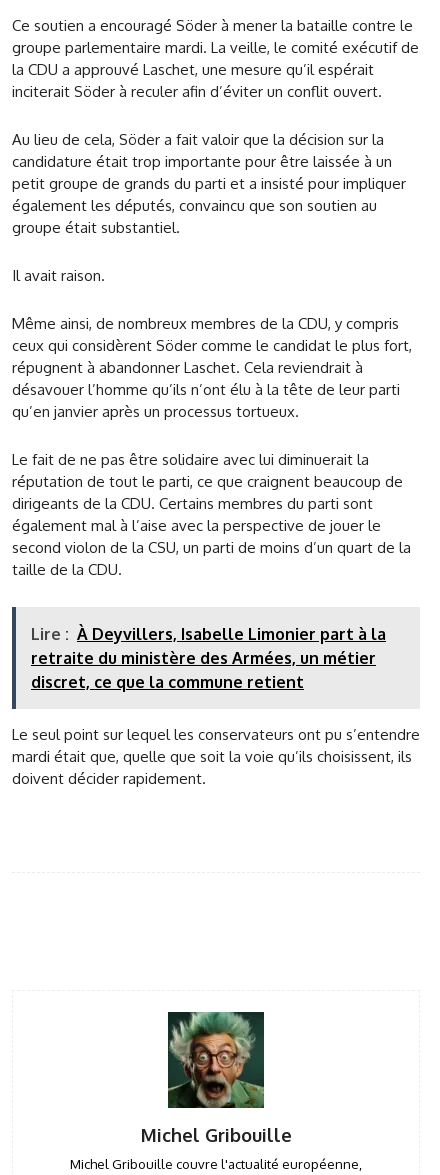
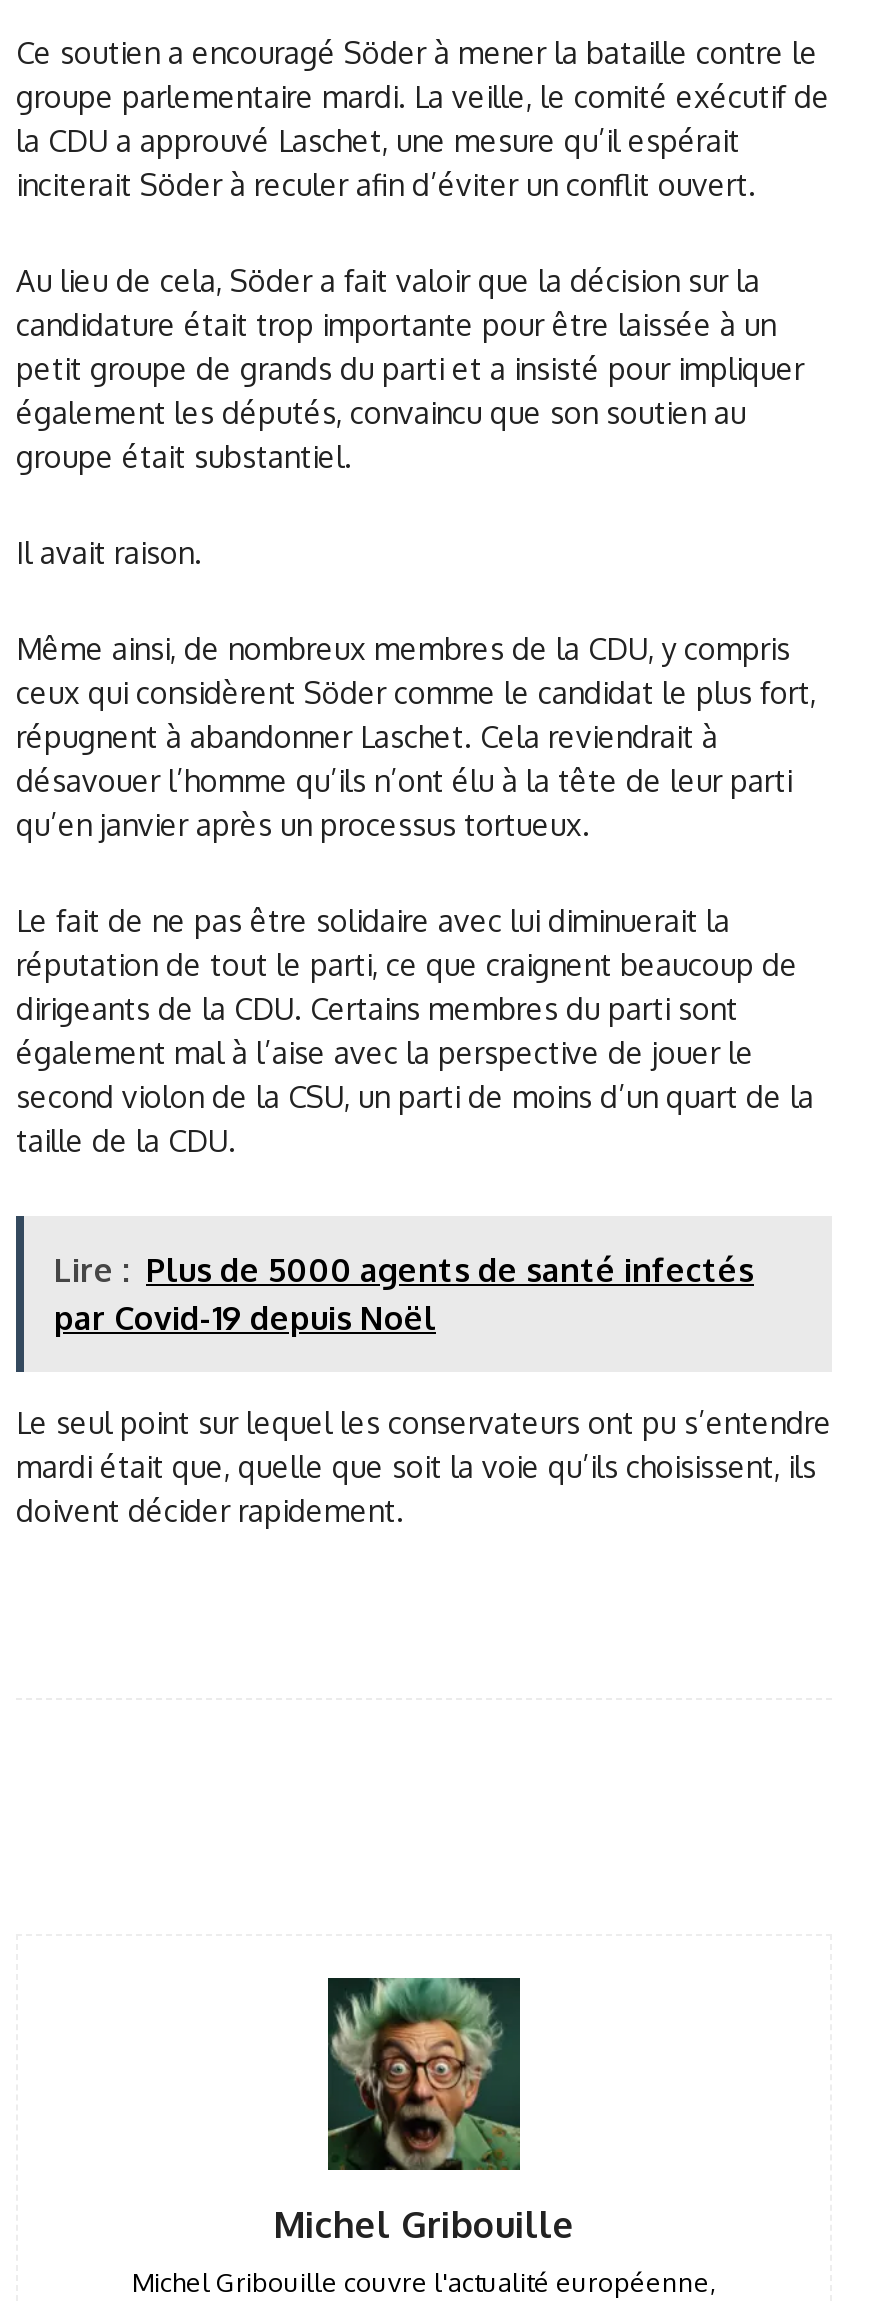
- Lire : À Deyvillers, Isabelle Limonier part à la
- retraite du ministère des Armées, un métier
- discret, ce que la commune retient
+ Lire : Plus de 5000 agents de santé infectés
+ par Covid-19 depuis Noël
